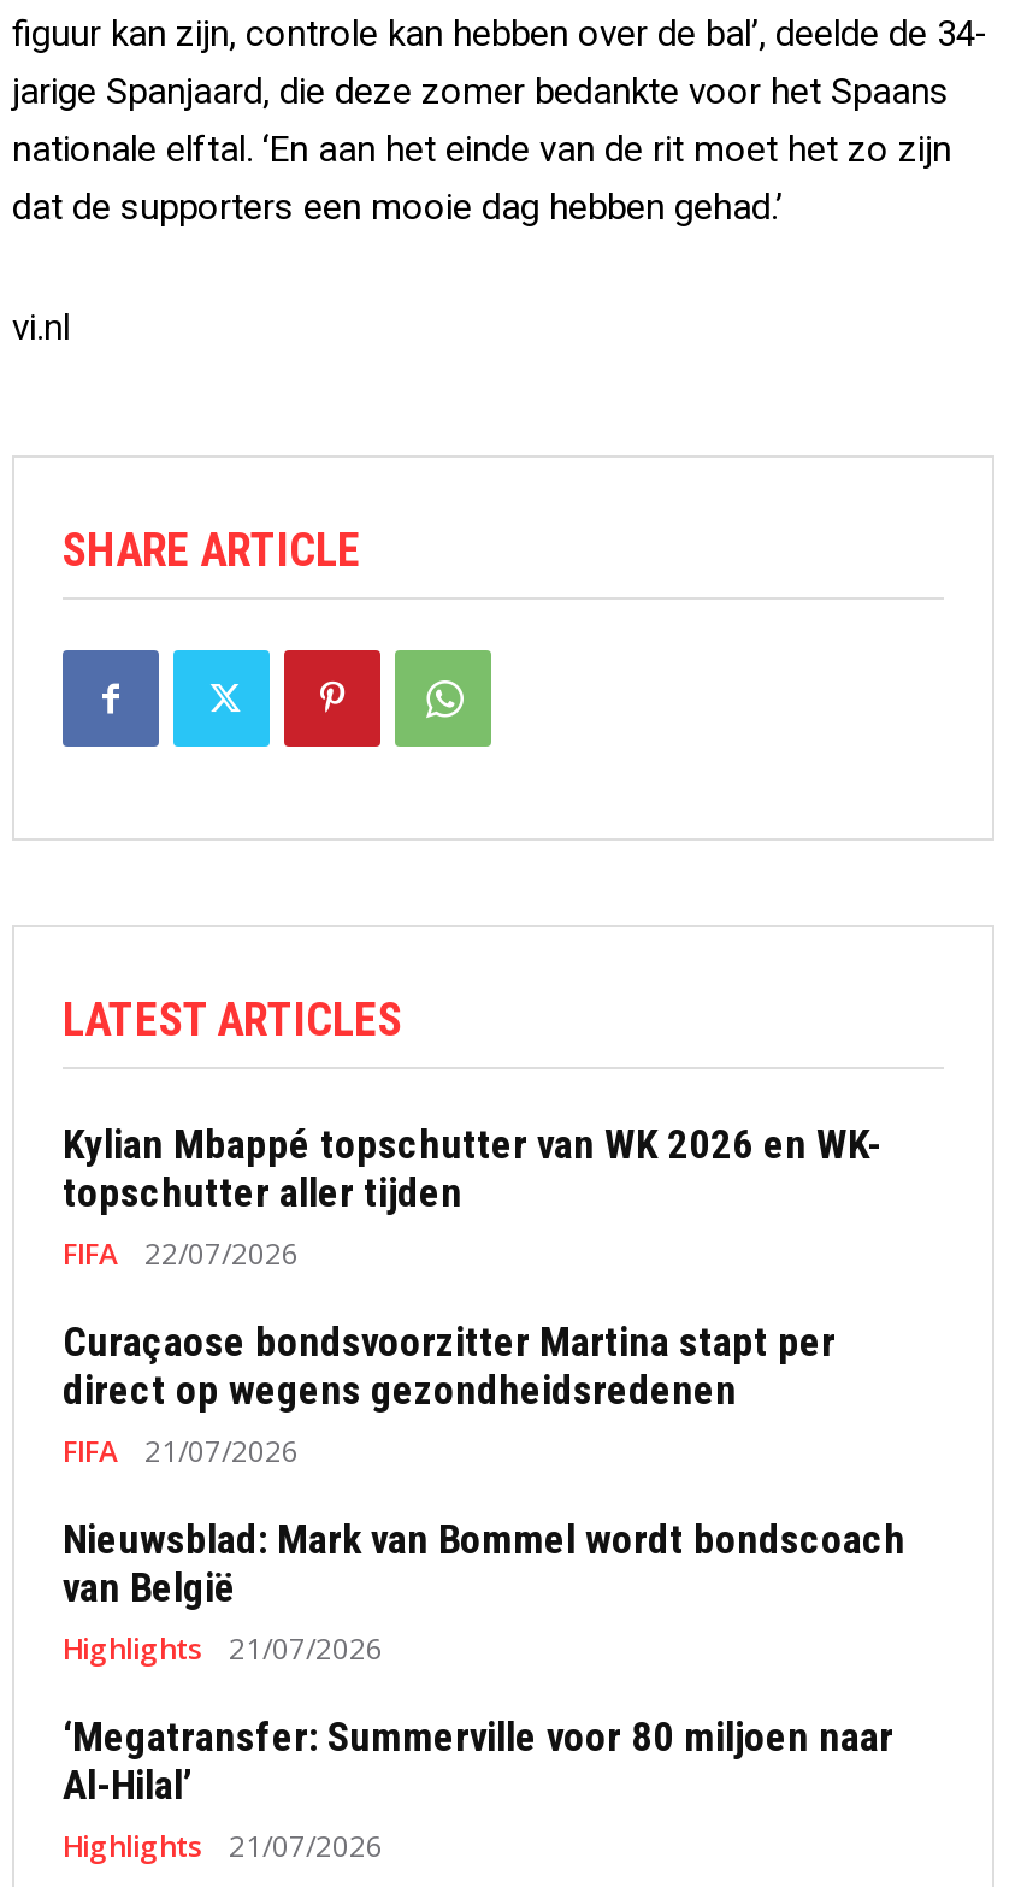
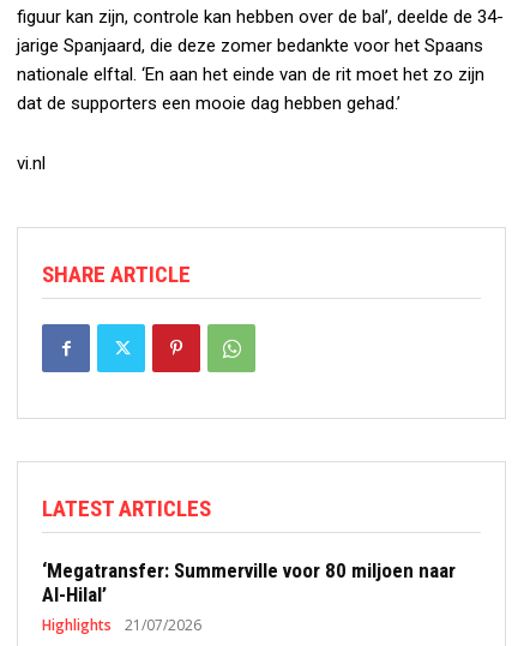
- Kylian Mbappé topschutter van WK 2026 en WK-
- topschutter aller tijden
- FIFA
- 22/07/2026
- Curaçaose bondsvoorzitter Martina stapt per
- direct op wegens gezondheidsredenen
- FIFA
- 21/07/2026
- Nieuwsblad: Mark van Bommel wordt bondscoach
- van België
- Highlights
- 21/07/2026
